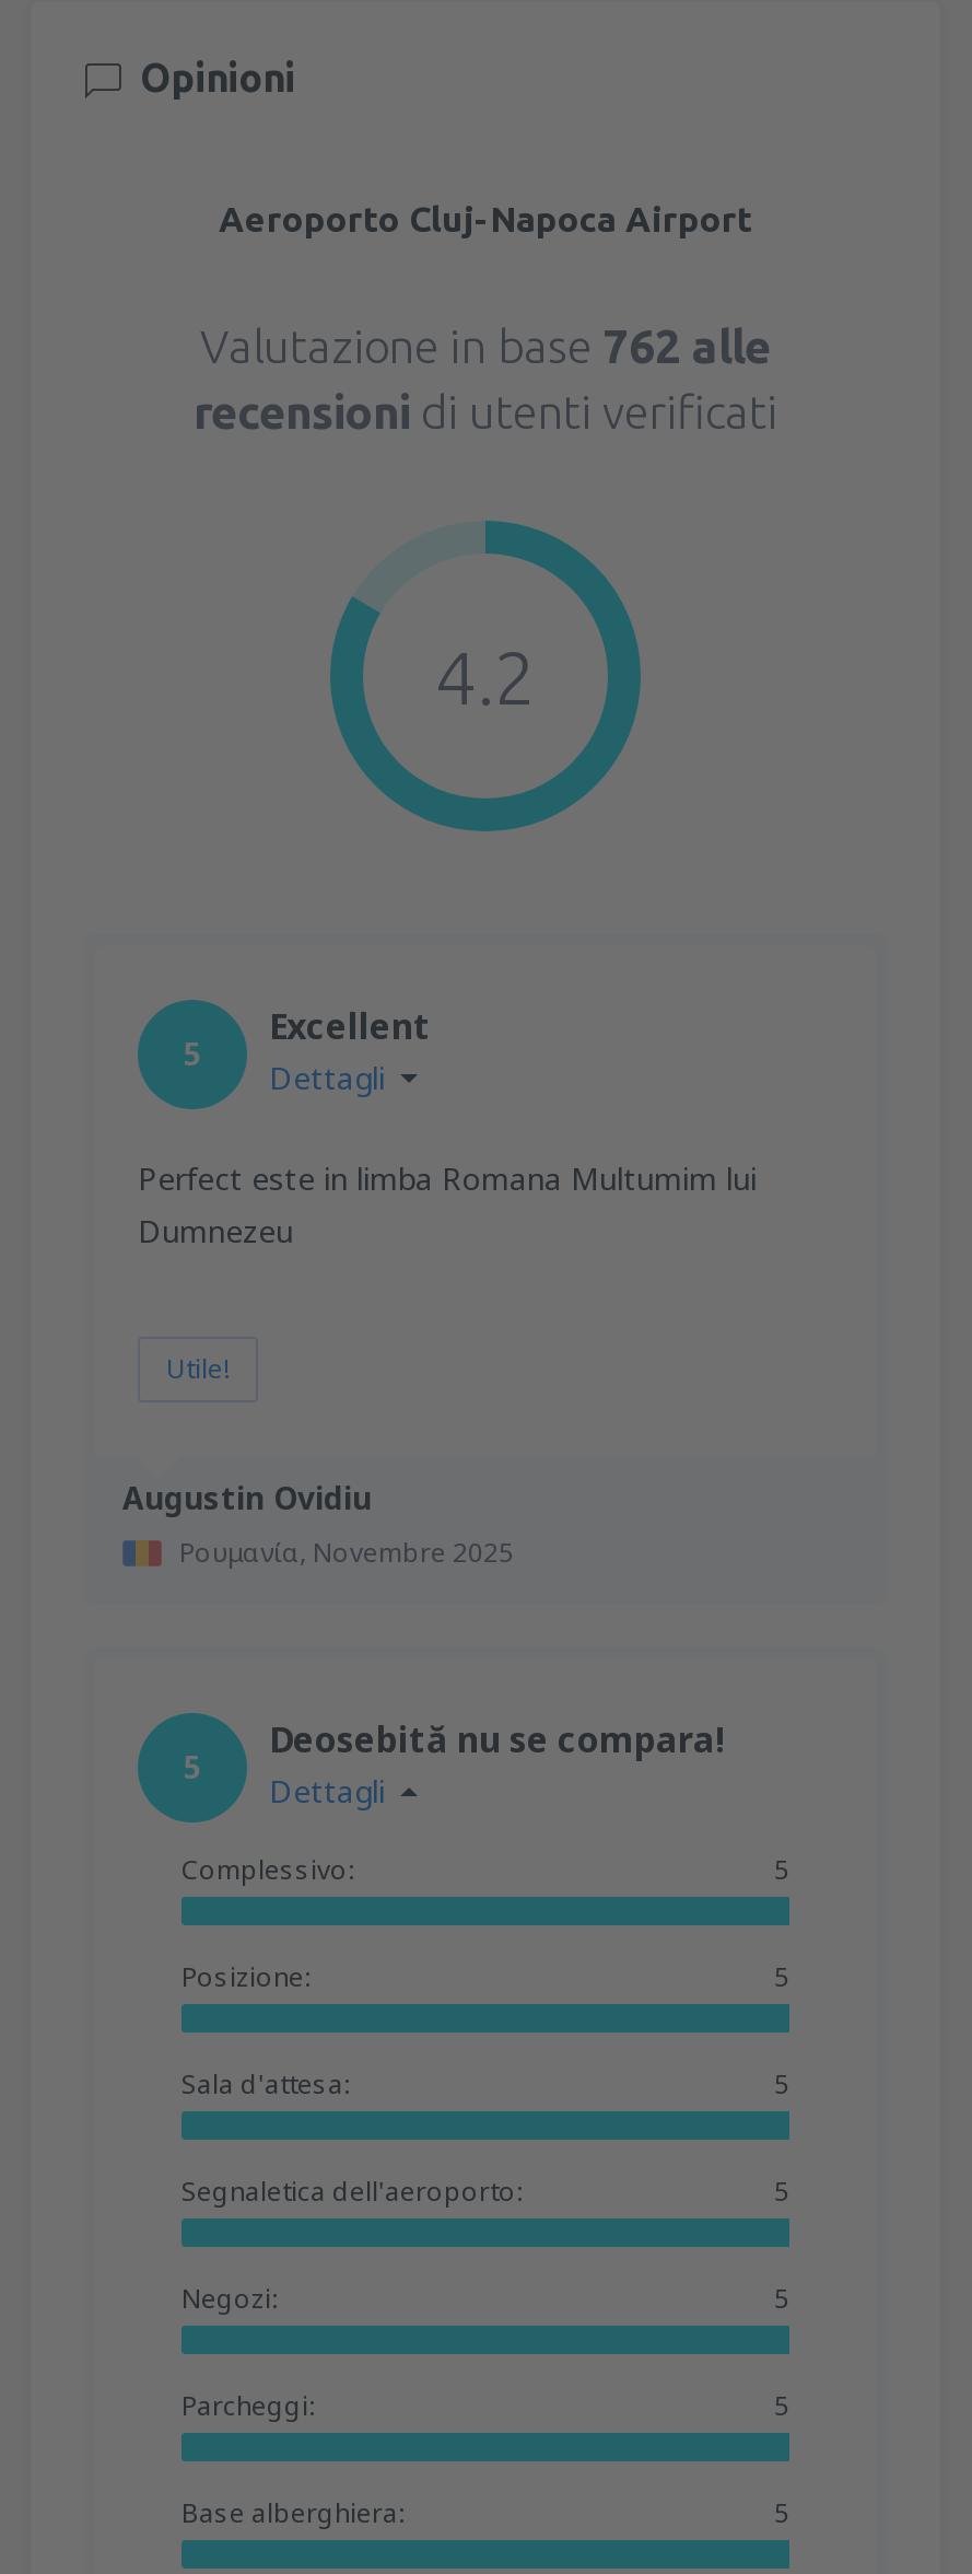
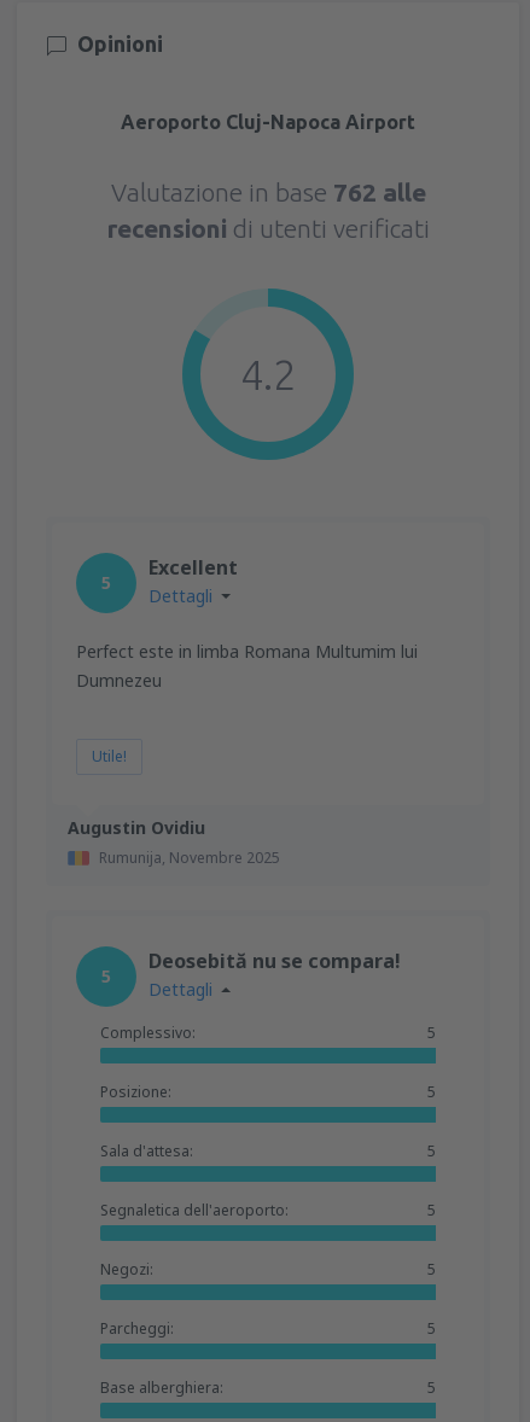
- Ρουμανία, Novembre 2025
+ Rumunija, Novembre 2025
